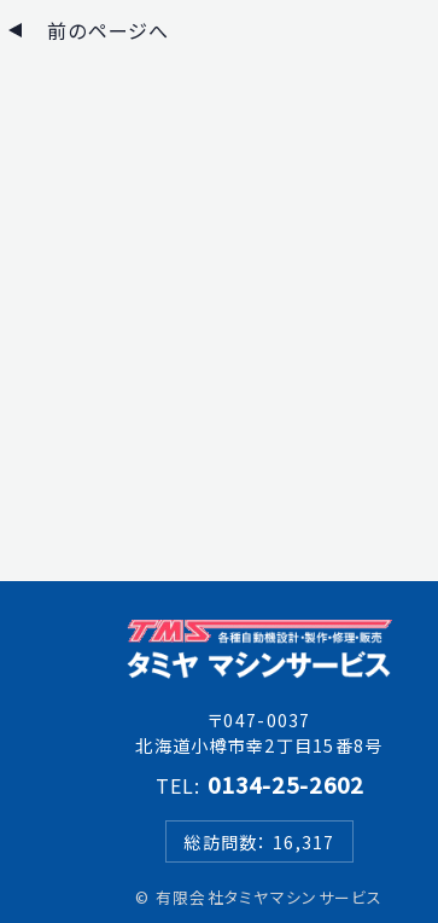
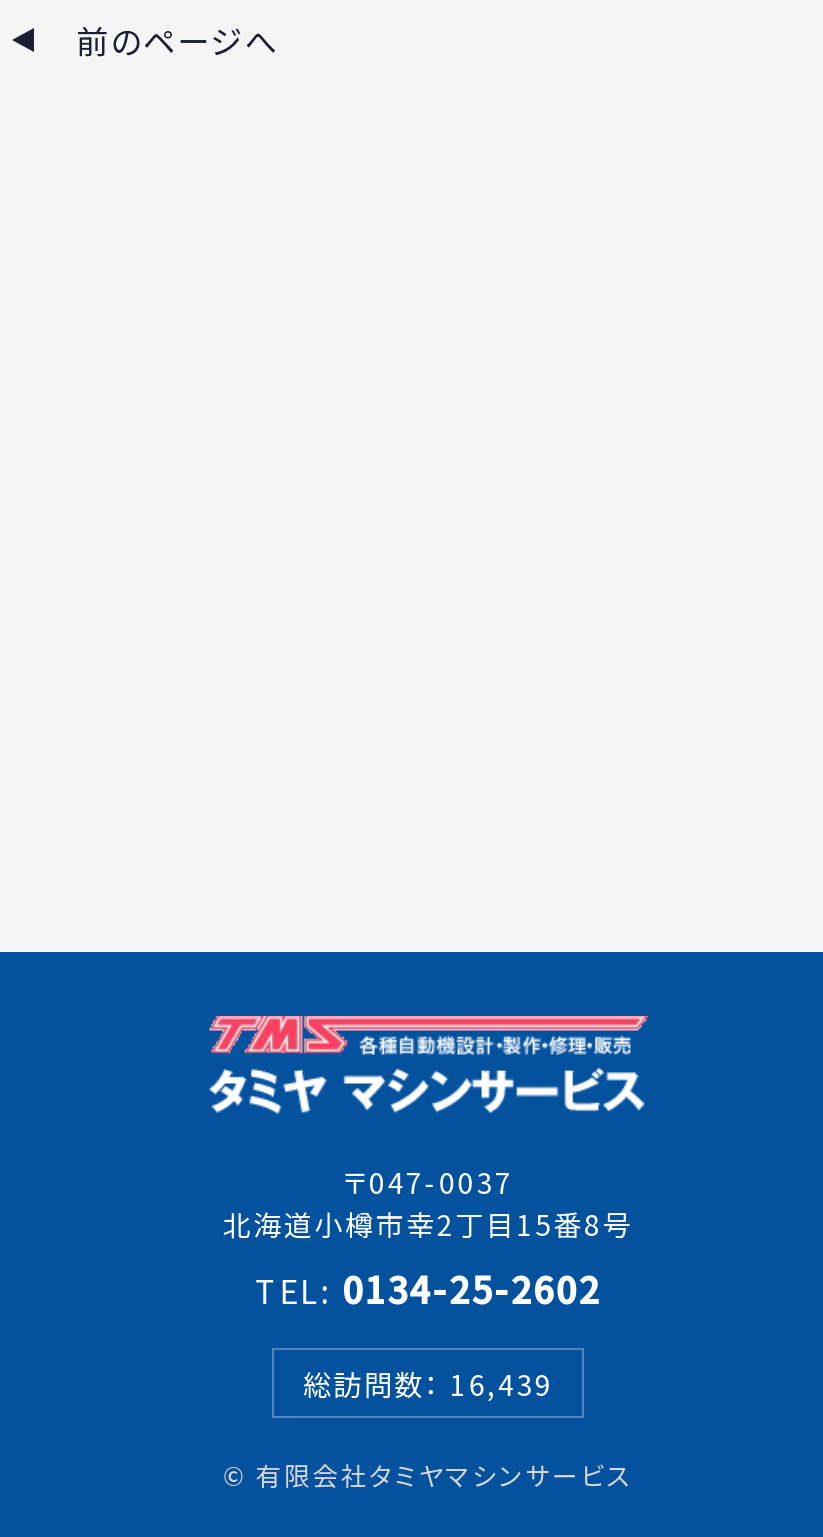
- 総訪問数： 16,317
+ 総訪問数： 16,439
